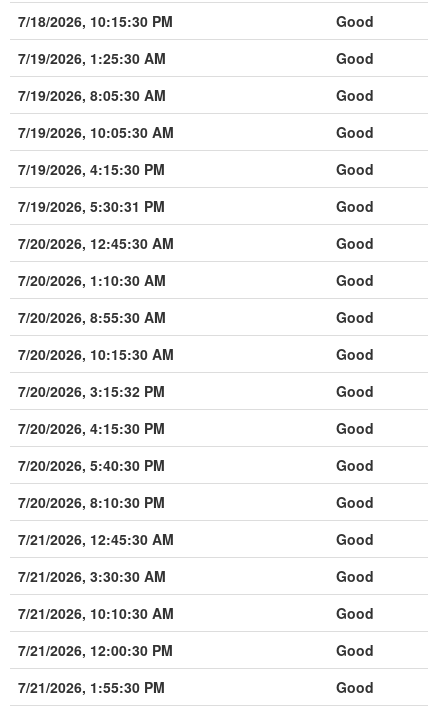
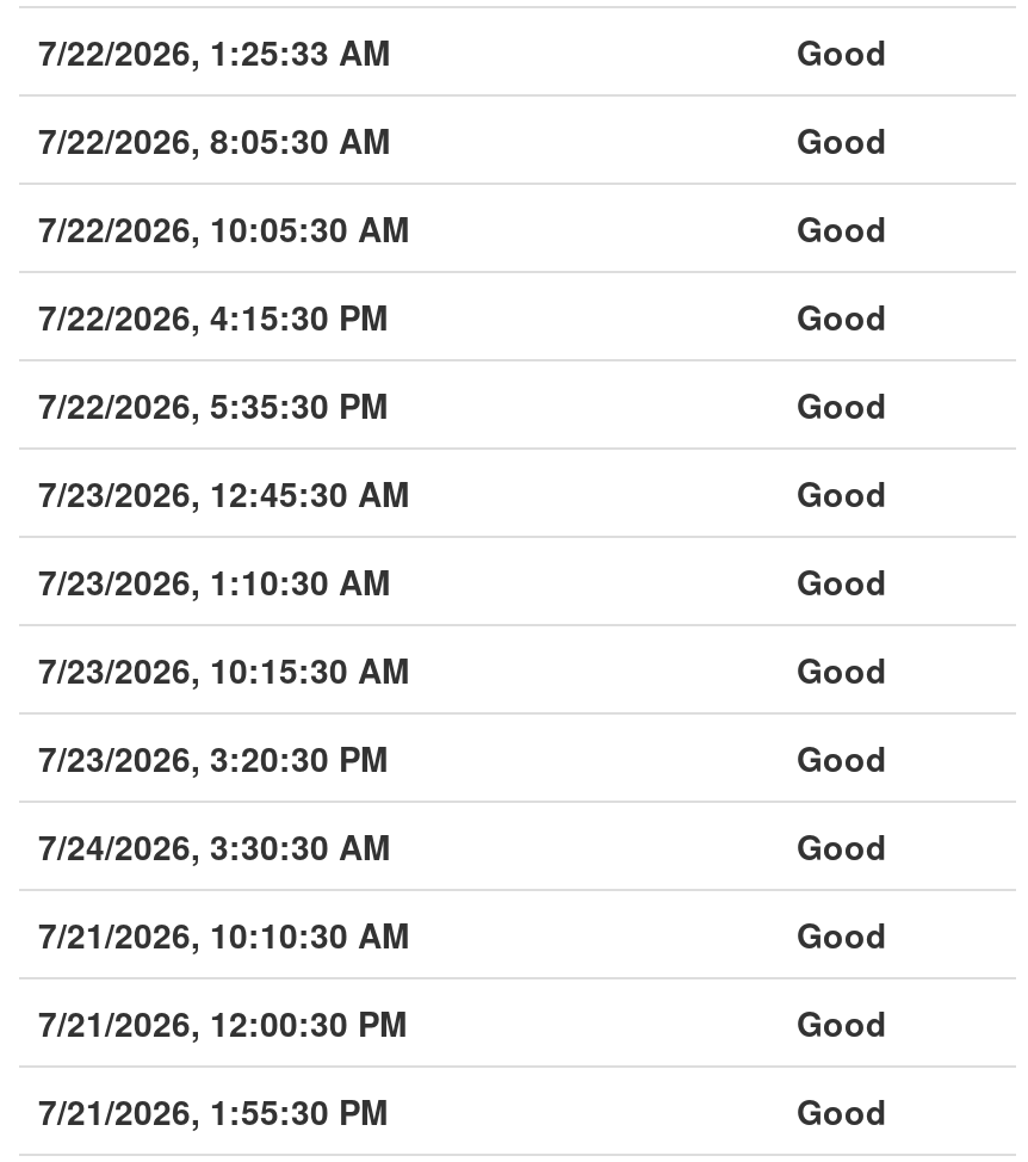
- 7/18/2026, 10:15:30 PM
+ 7/22/2026, 1:25:33 AM

- 7/19/2026, 1:25:30 AM
+ 7/22/2026, 8:05:30 AM

- 7/19/2026, 8:05:30 AM
+ 7/22/2026, 10:05:30 AM

- 7/19/2026, 10:05:30 AM
+ 7/22/2026, 4:15:30 PM

- 7/19/2026, 4:15:30 PM
+ 7/22/2026, 5:35:30 PM

- 7/19/2026, 5:30:31 PM
+ 7/23/2026, 12:45:30 AM

- 7/20/2026, 12:45:30 AM
+ 7/23/2026, 1:10:30 AM

- 7/20/2026, 1:10:30 AM
+ 7/23/2026, 10:15:30 AM

- 7/20/2026, 8:55:30 AM
+ 7/23/2026, 3:20:30 PM

- 7/20/2026, 10:15:30 AM
- Good
- 7/20/2026, 3:15:32 PM
- Good
- 7/20/2026, 4:15:30 PM
- Good
- 7/20/2026, 5:40:30 PM
- Good
- 7/20/2026, 8:10:30 PM
- Good
- 7/21/2026, 12:45:30 AM
- Good
- 7/21/2026, 3:30:30 AM
+ 7/24/2026, 3:30:30 AM
